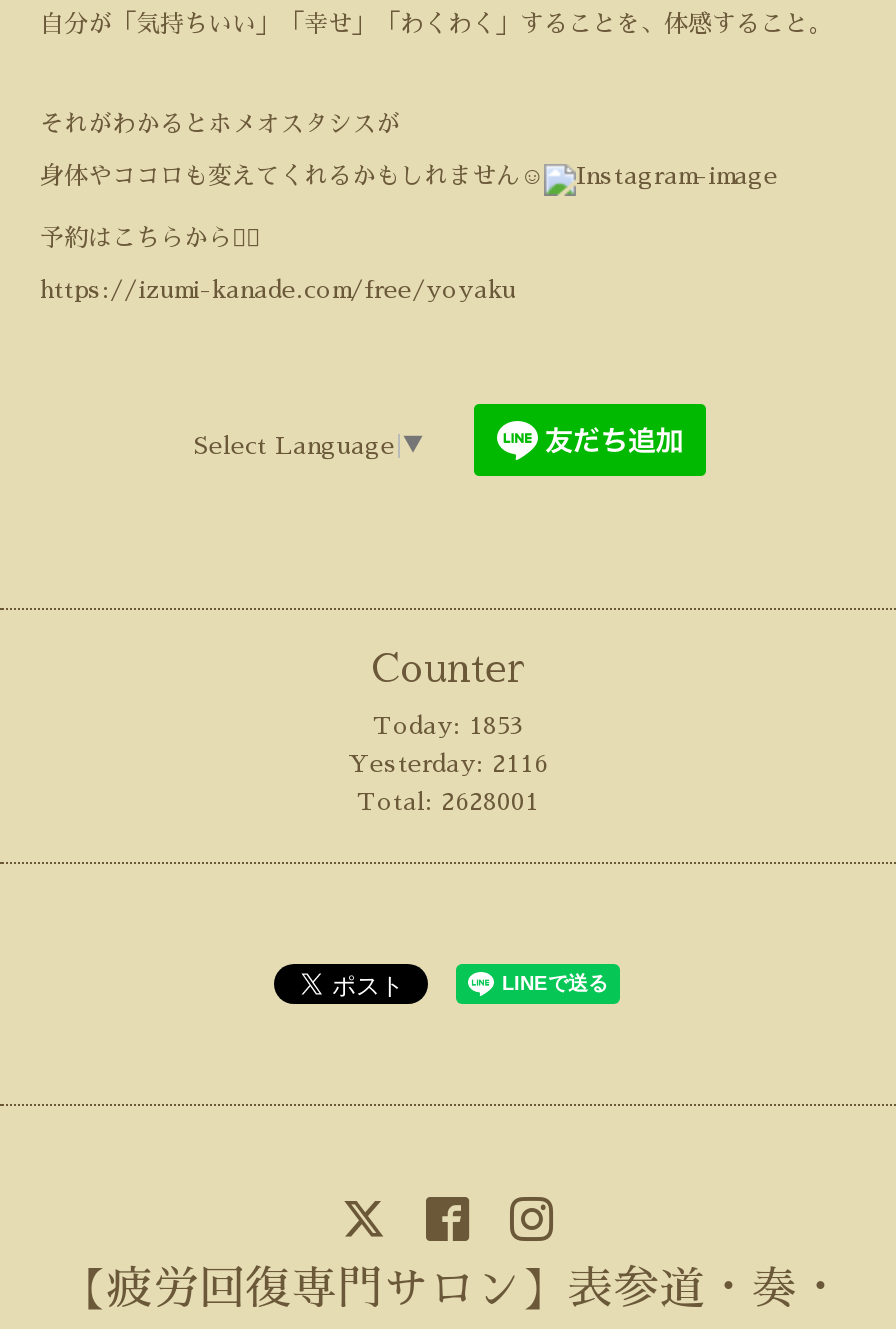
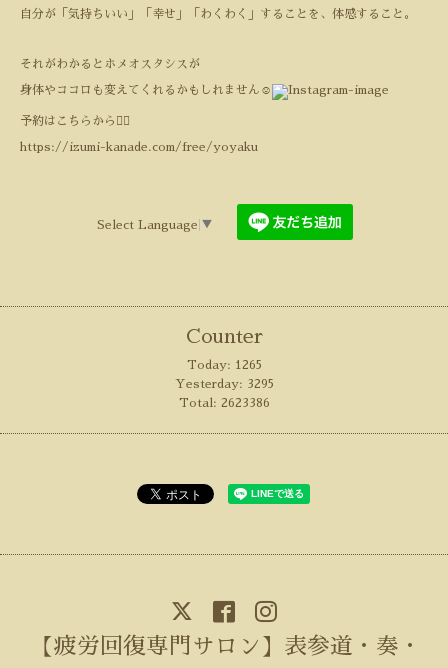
- Today: 1853
+ Today: 1265

- Yesterday: 2116
+ Yesterday: 3295

- Total: 2628001
+ Total: 2623386
